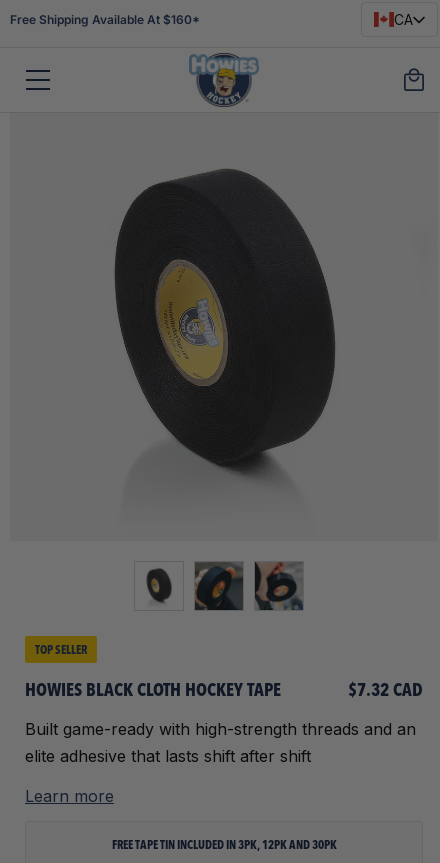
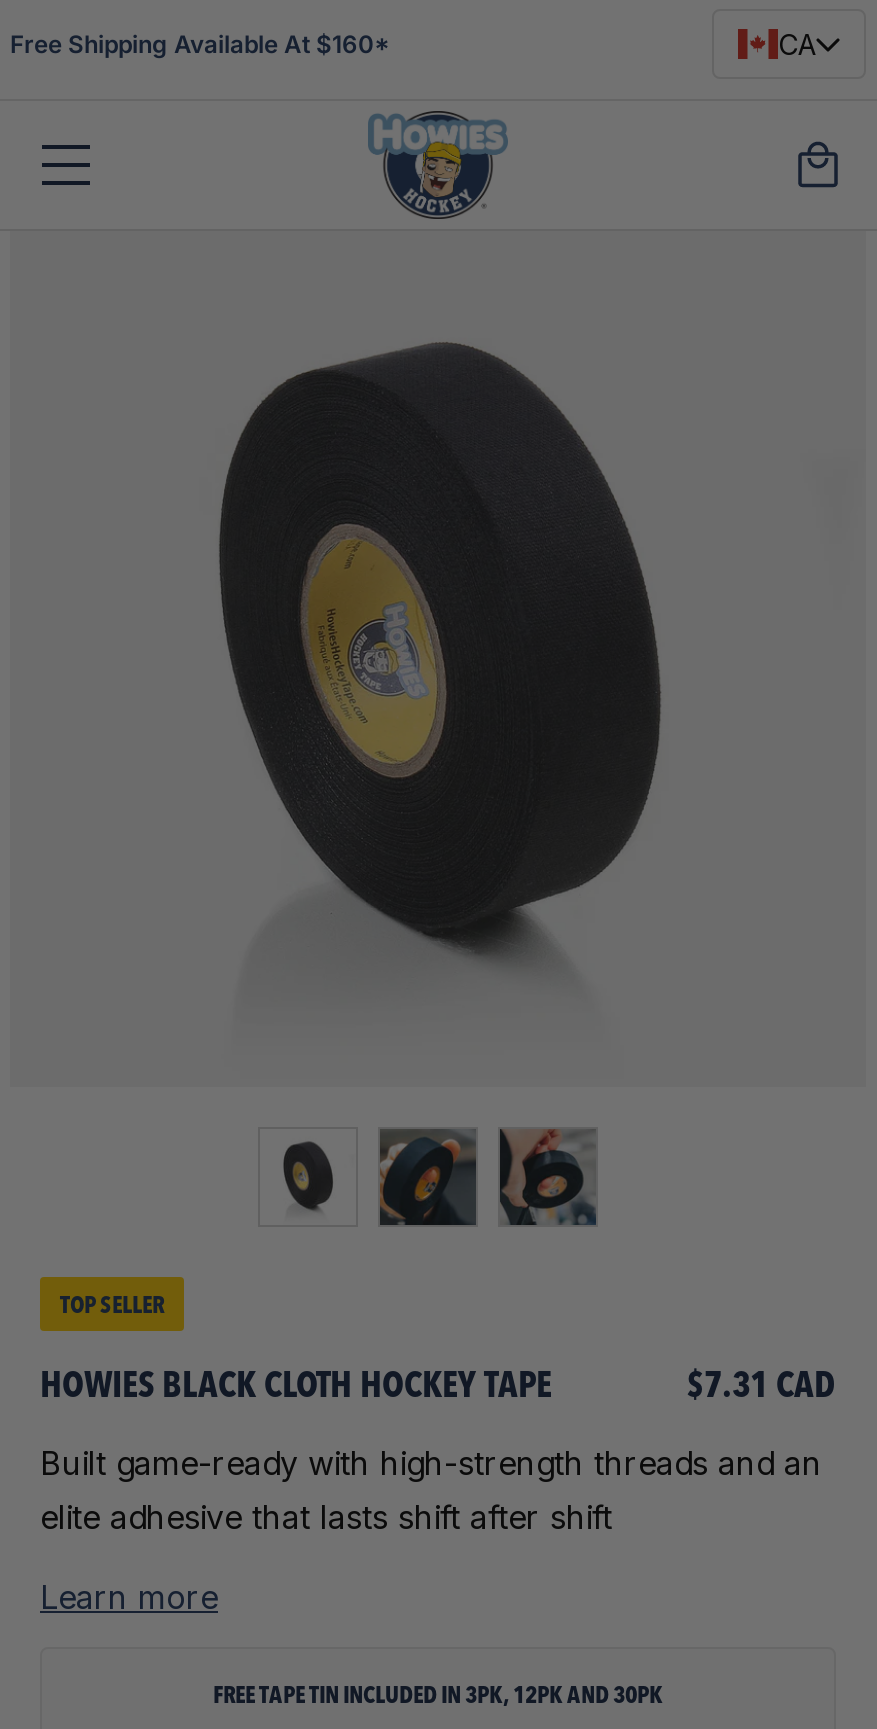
- $7.32 CAD
+ $7.31 CAD
